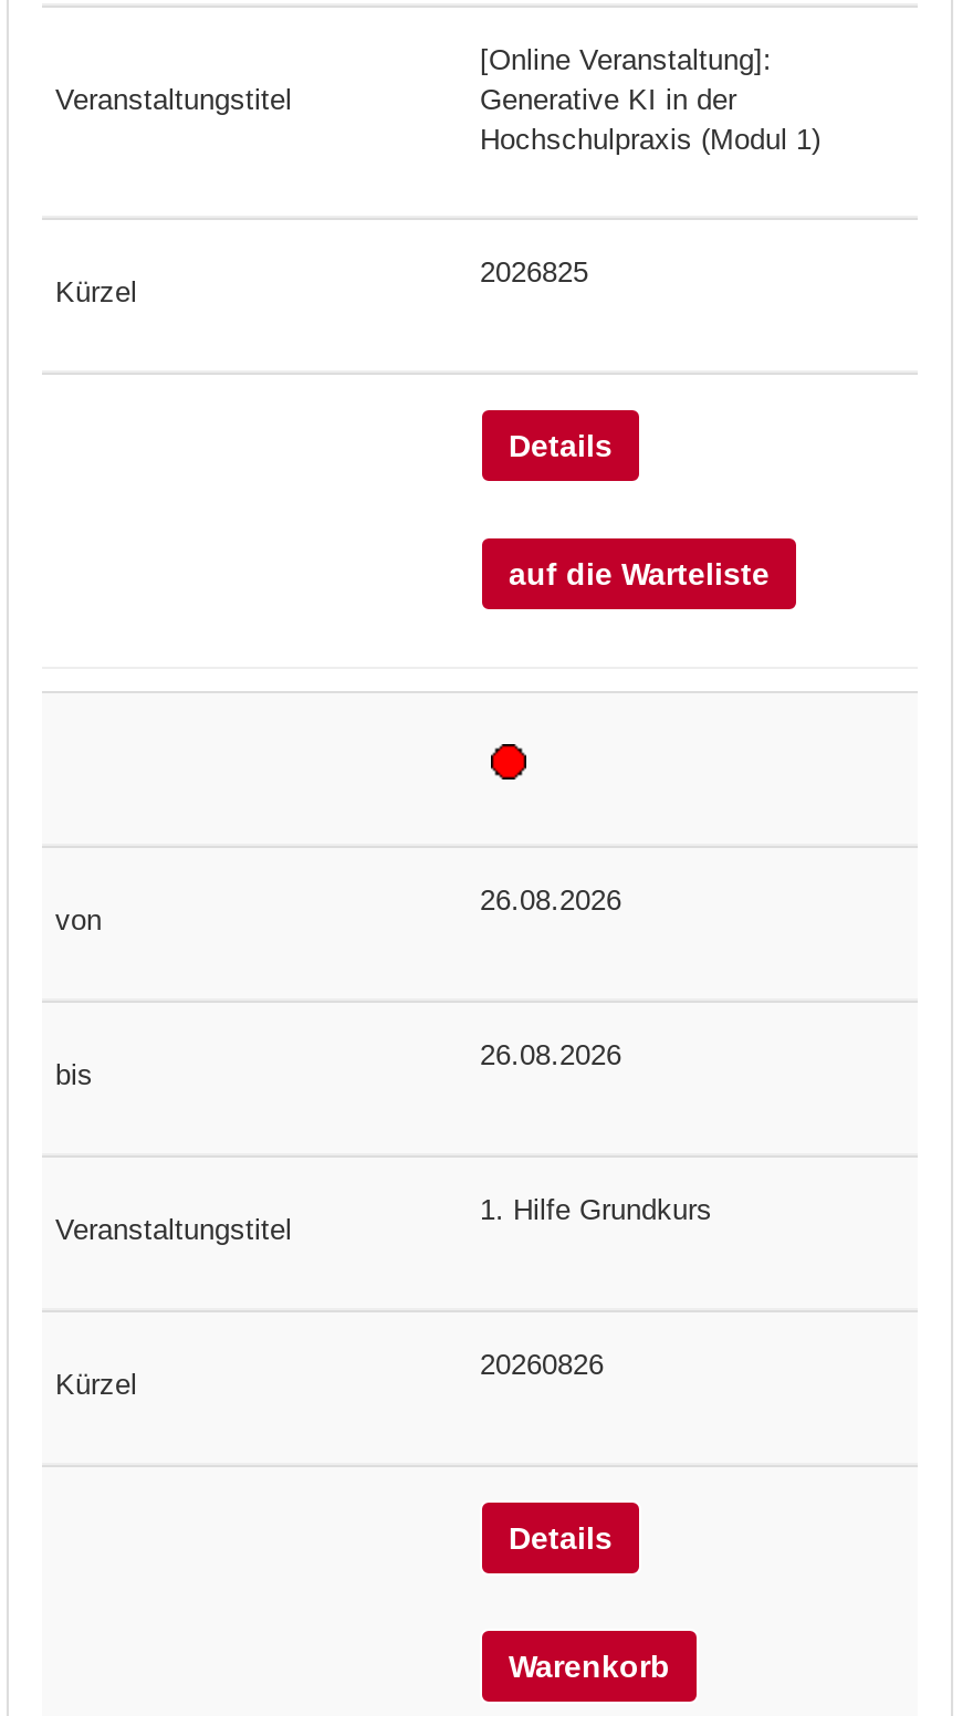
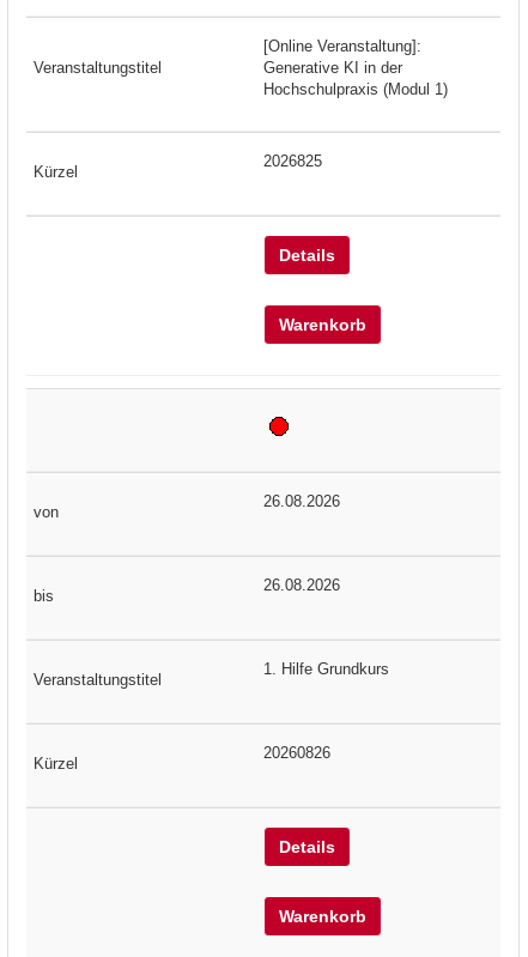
- auf die Warteliste
+ Warenkorb
